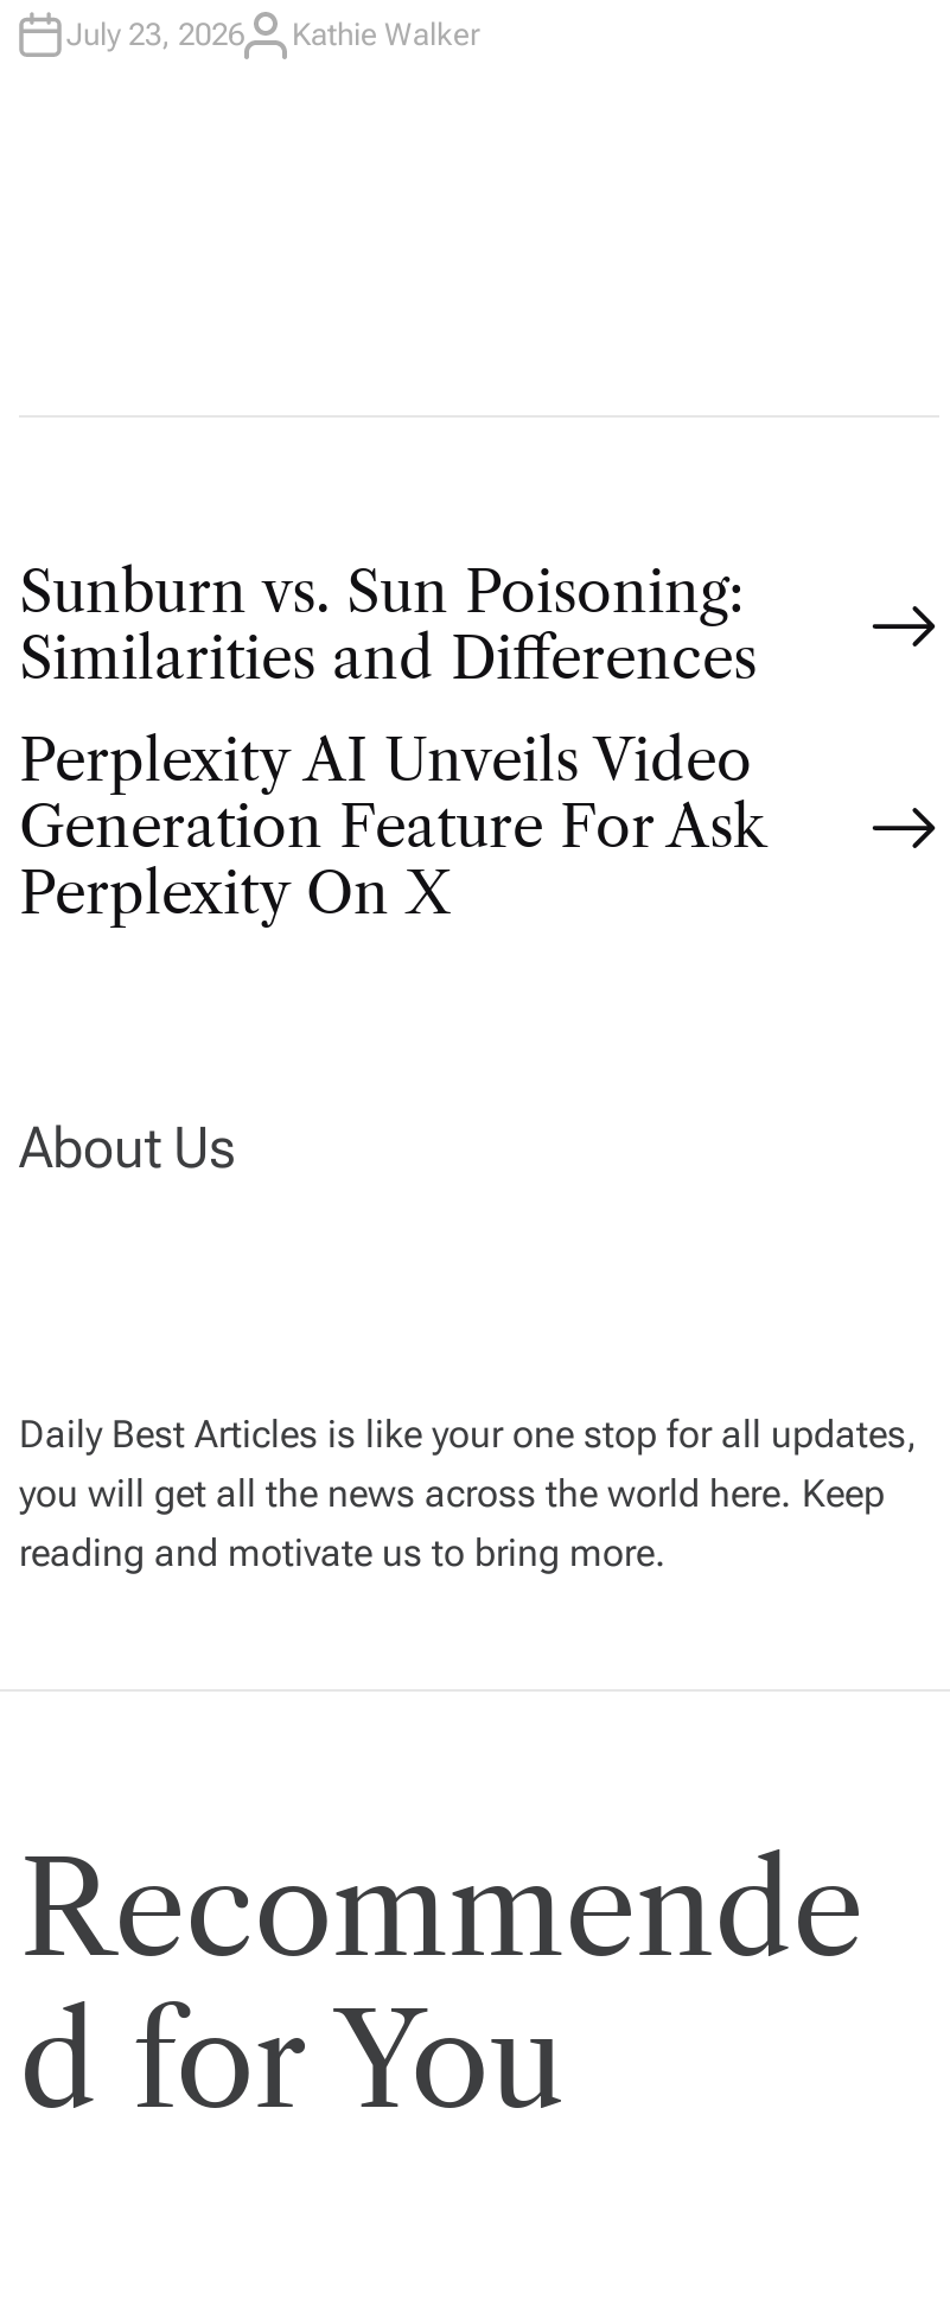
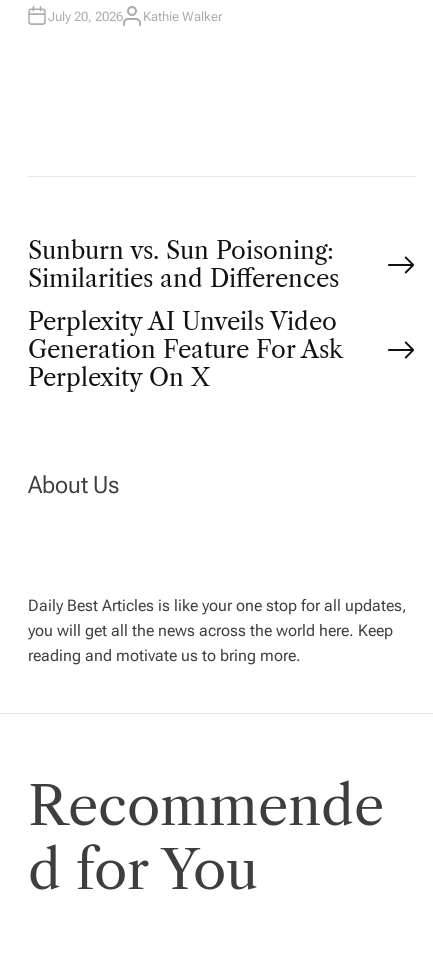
- July 23, 2026A Kathie Walker
+ July 20, 2026A Kathie Walker
